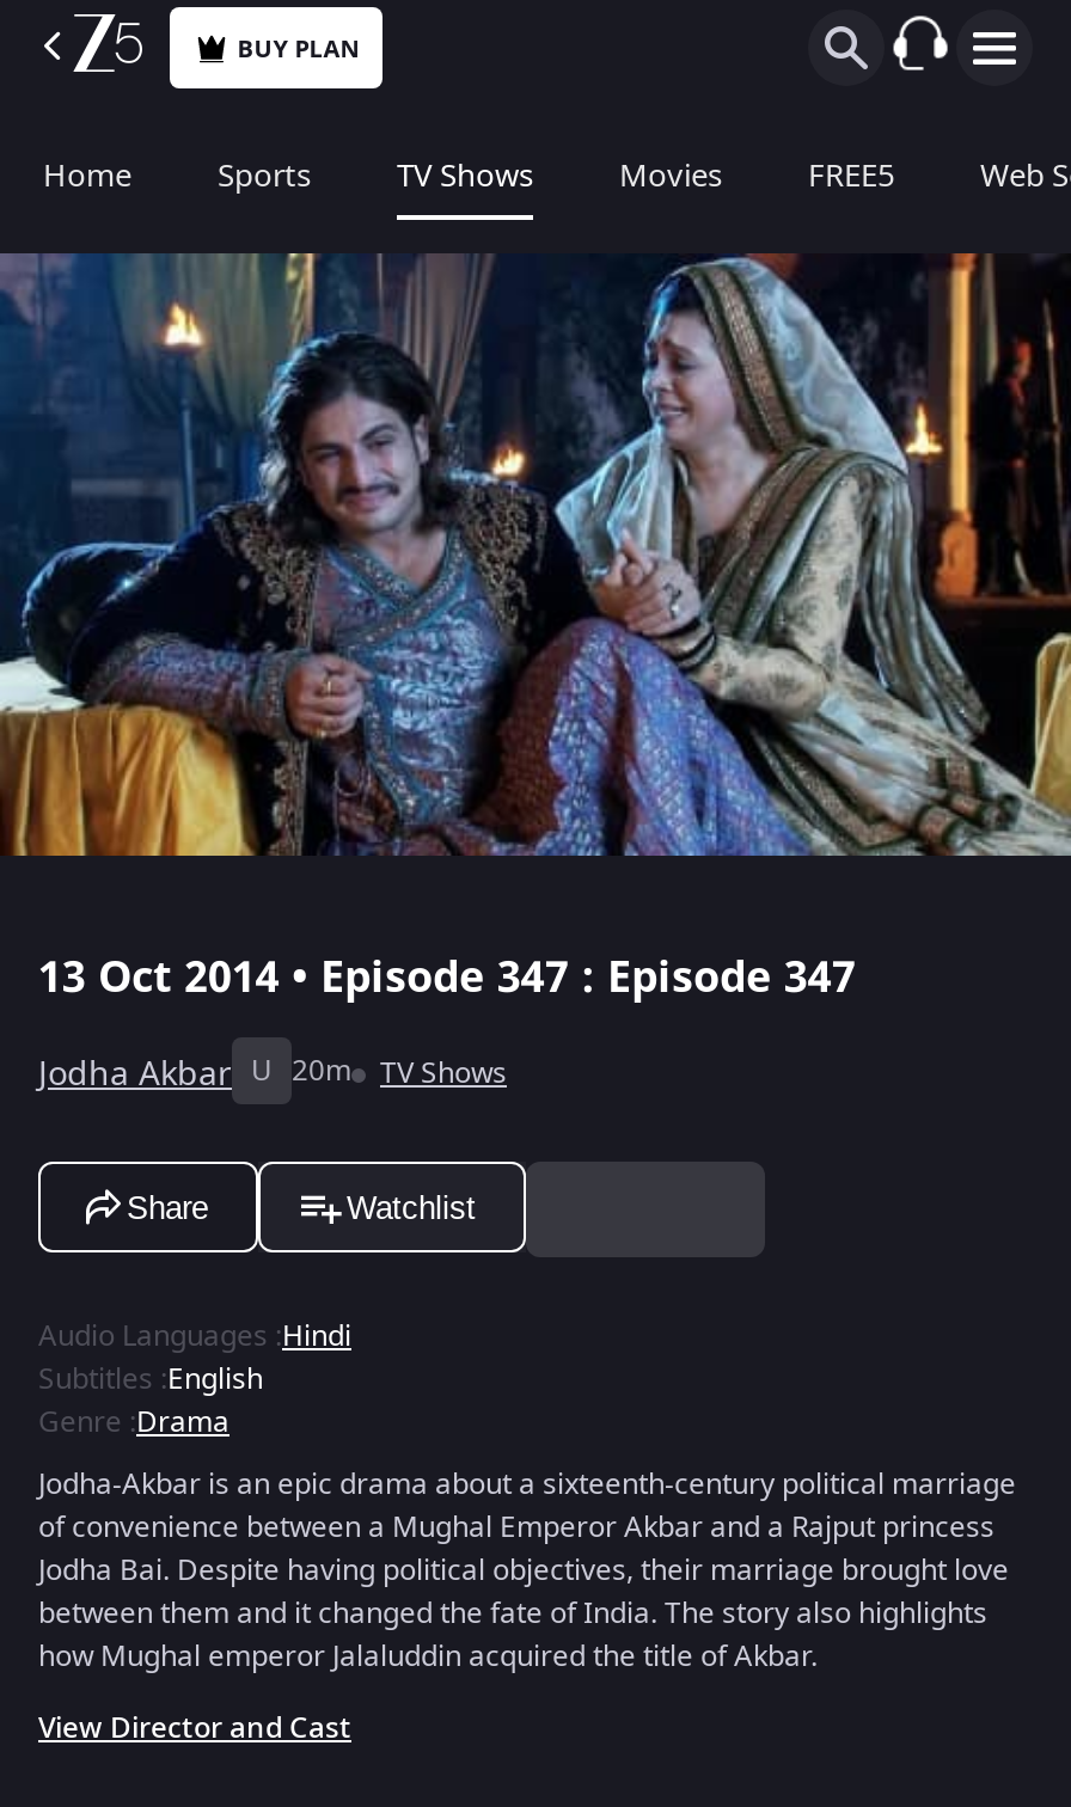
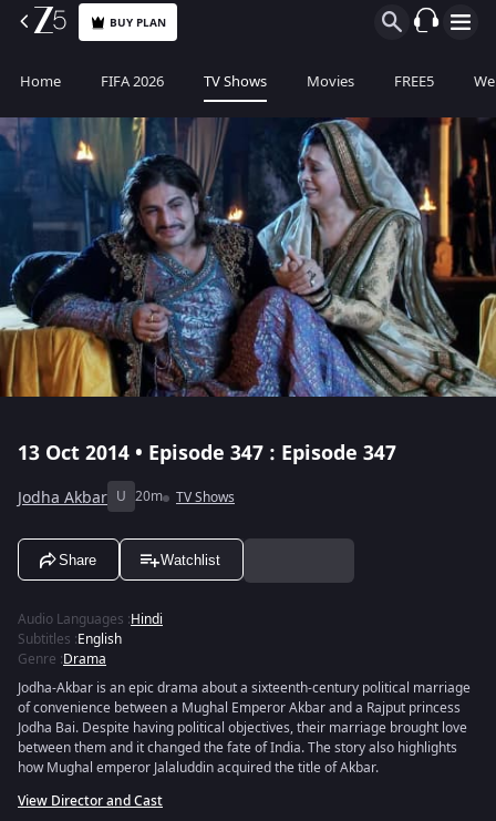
- Sports
+ FIFA 2026
